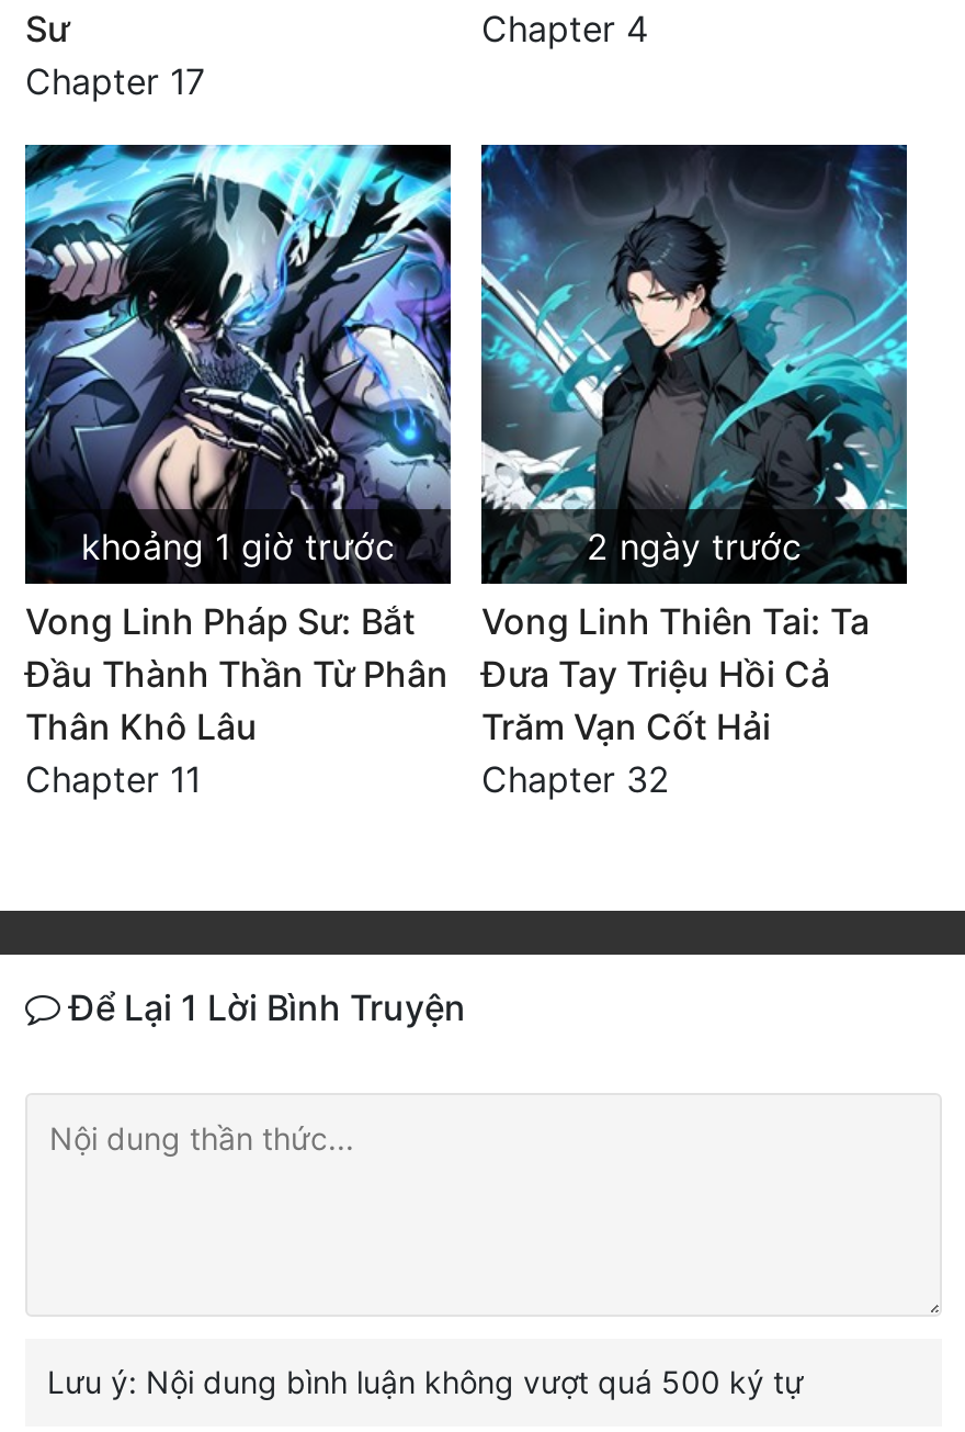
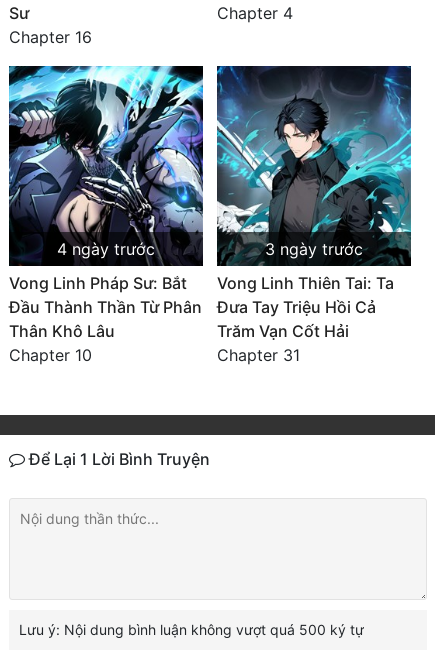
- Chapter 17
+ Chapter 16

- khoảng 1 giờ trước
+ 4 ngày trước

- 2 ngày trước
+ 3 ngày trước

- Chapter 11
+ Chapter 10

- Chapter 32
+ Chapter 31
